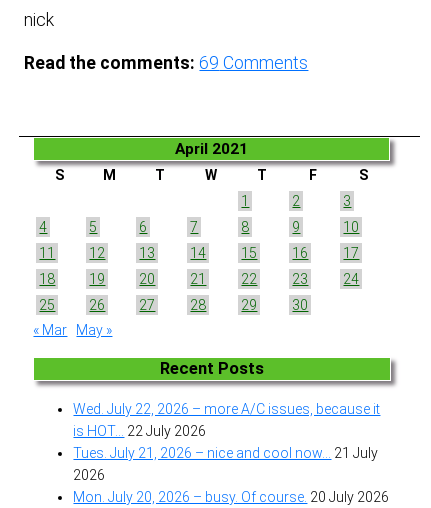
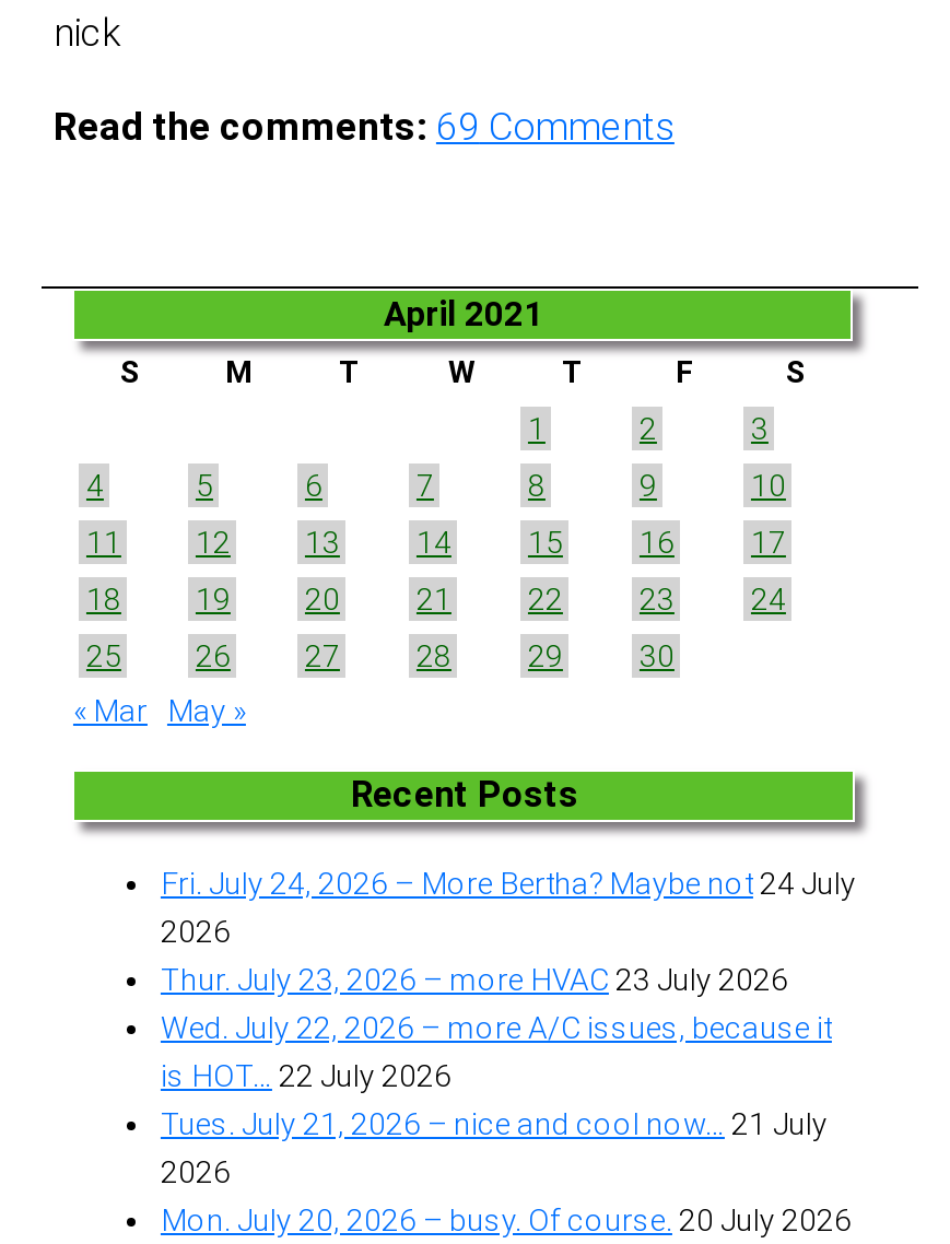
+ Fri. July 24, 2026 – More Bertha? Maybe not 24 July
+ 2026
+ Thur. July 23, 2026 – more HVAC 23 July 2026
